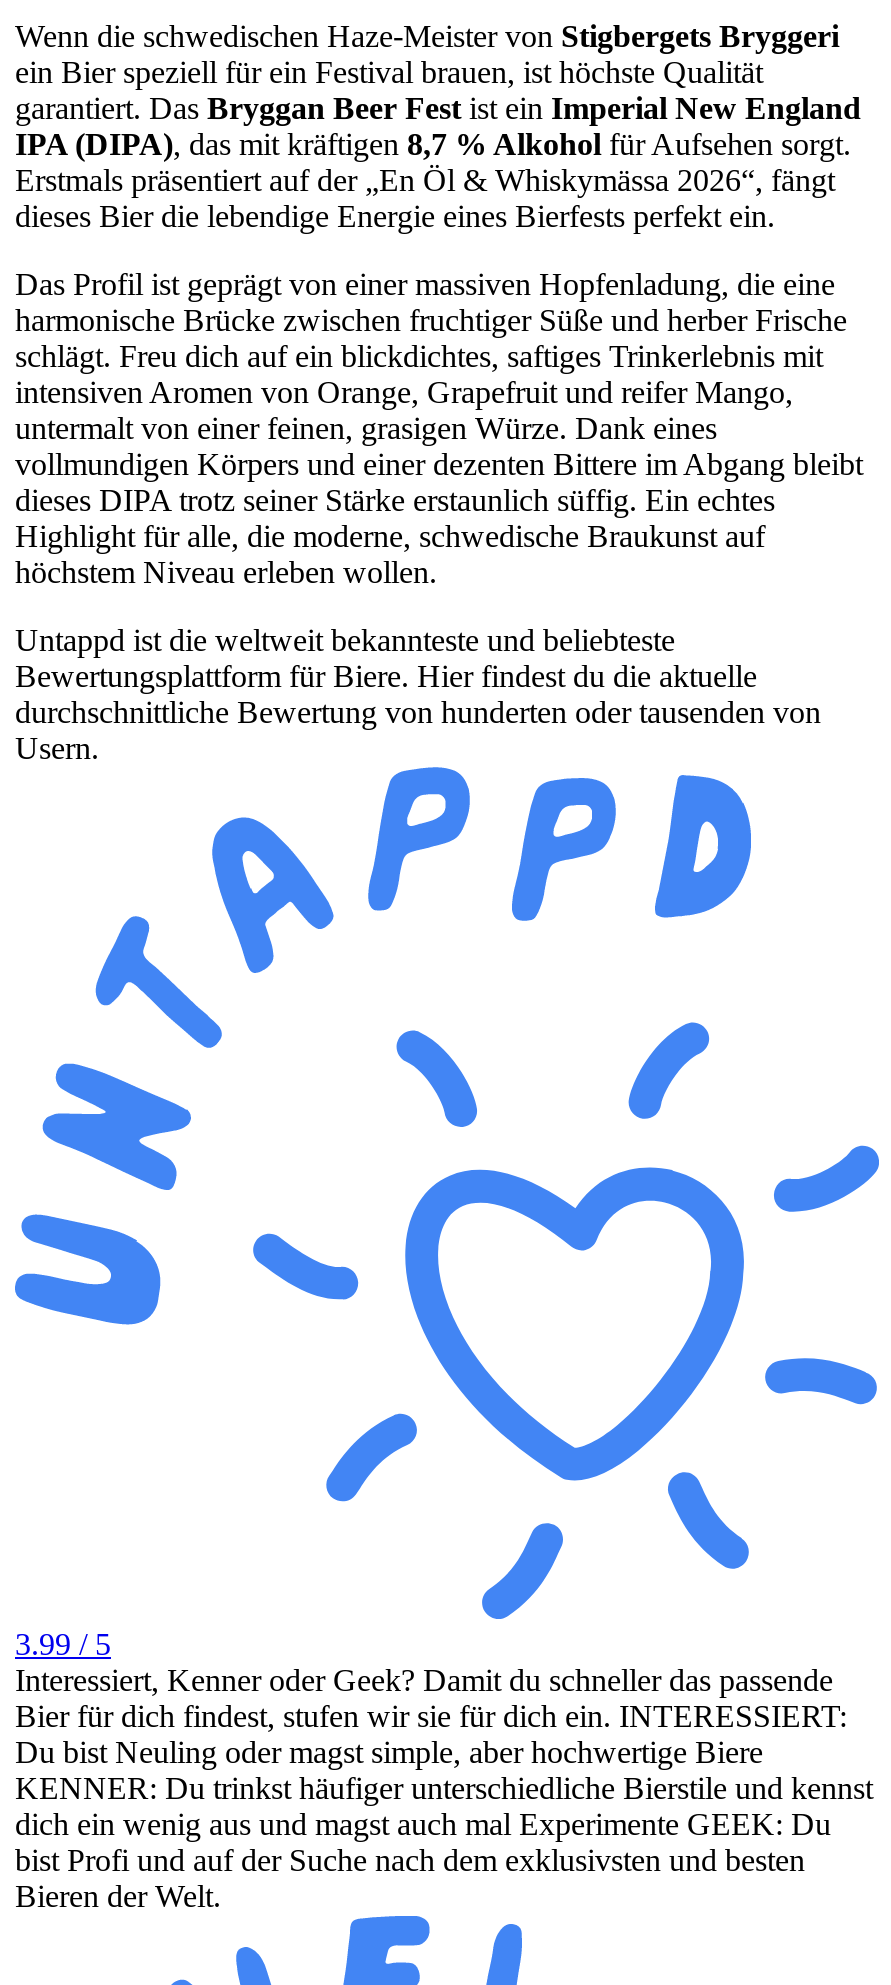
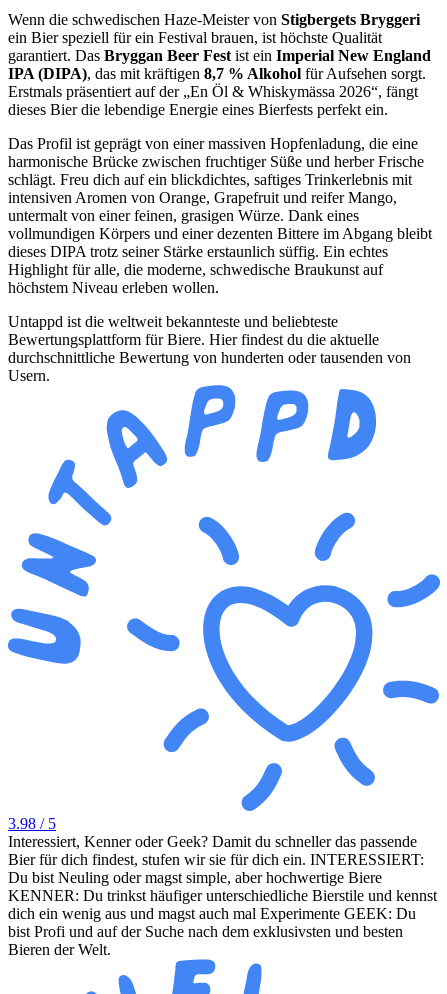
- 3.99 / 5
+ 3.98 / 5
